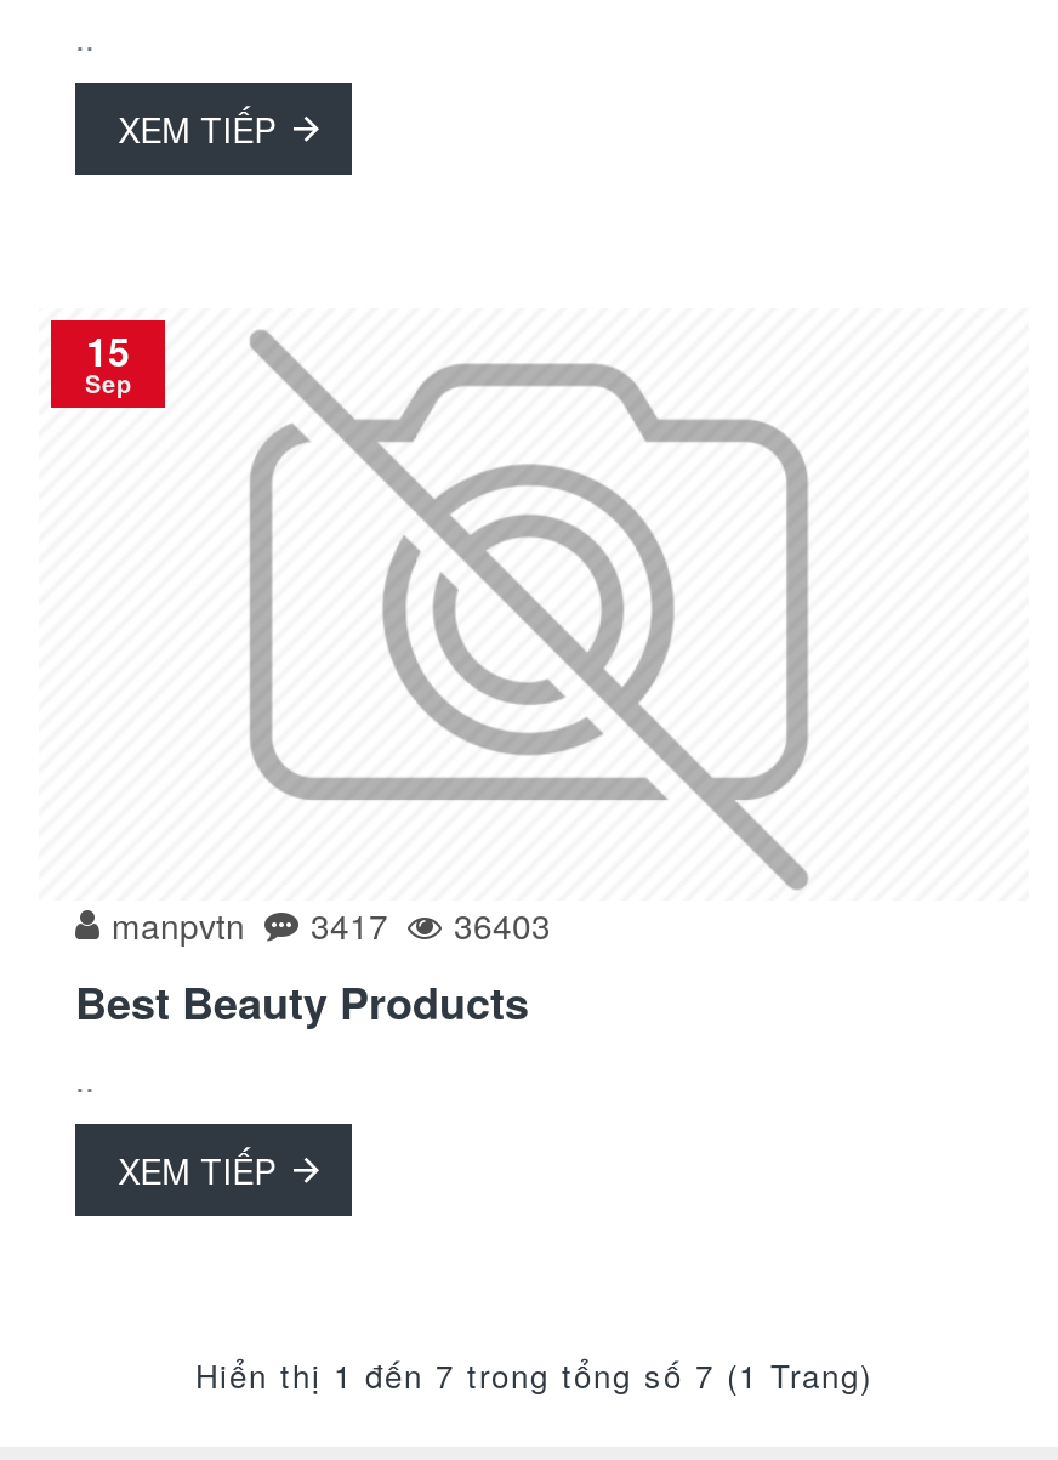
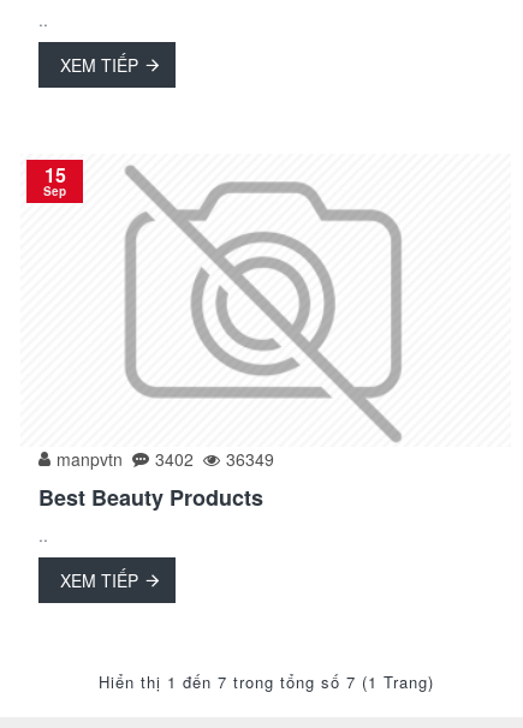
- 3417
+ 3402

- 36403
+ 36349
